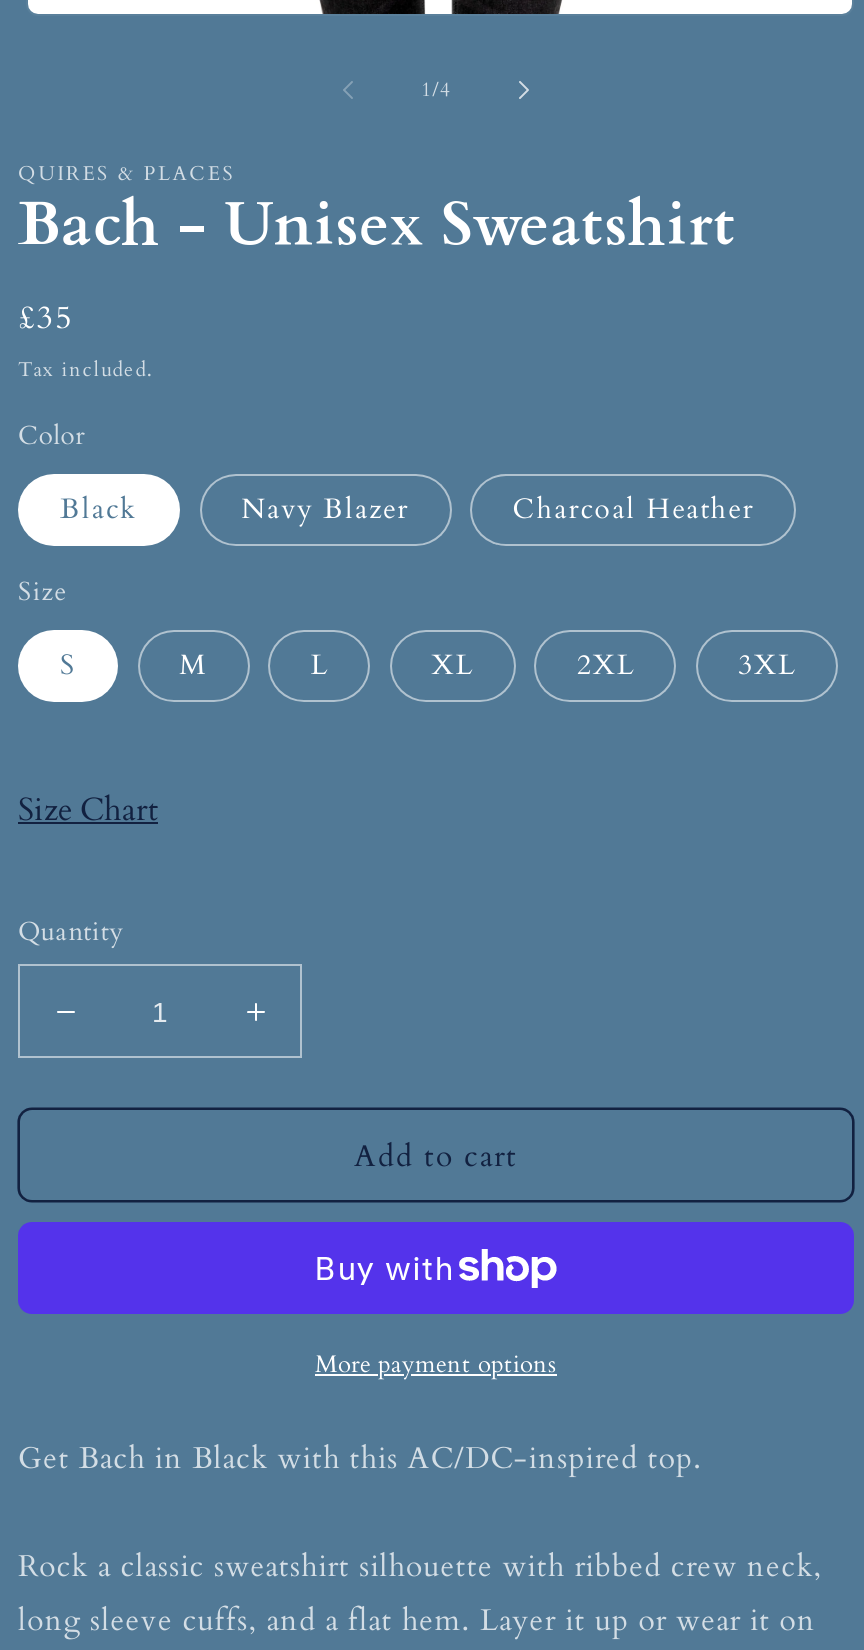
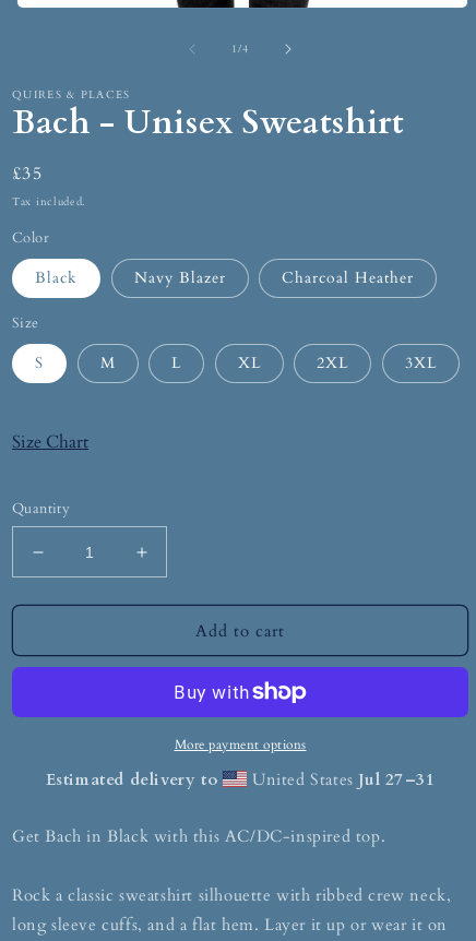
+ Estimated delivery to
+ United States Jul 27–31
